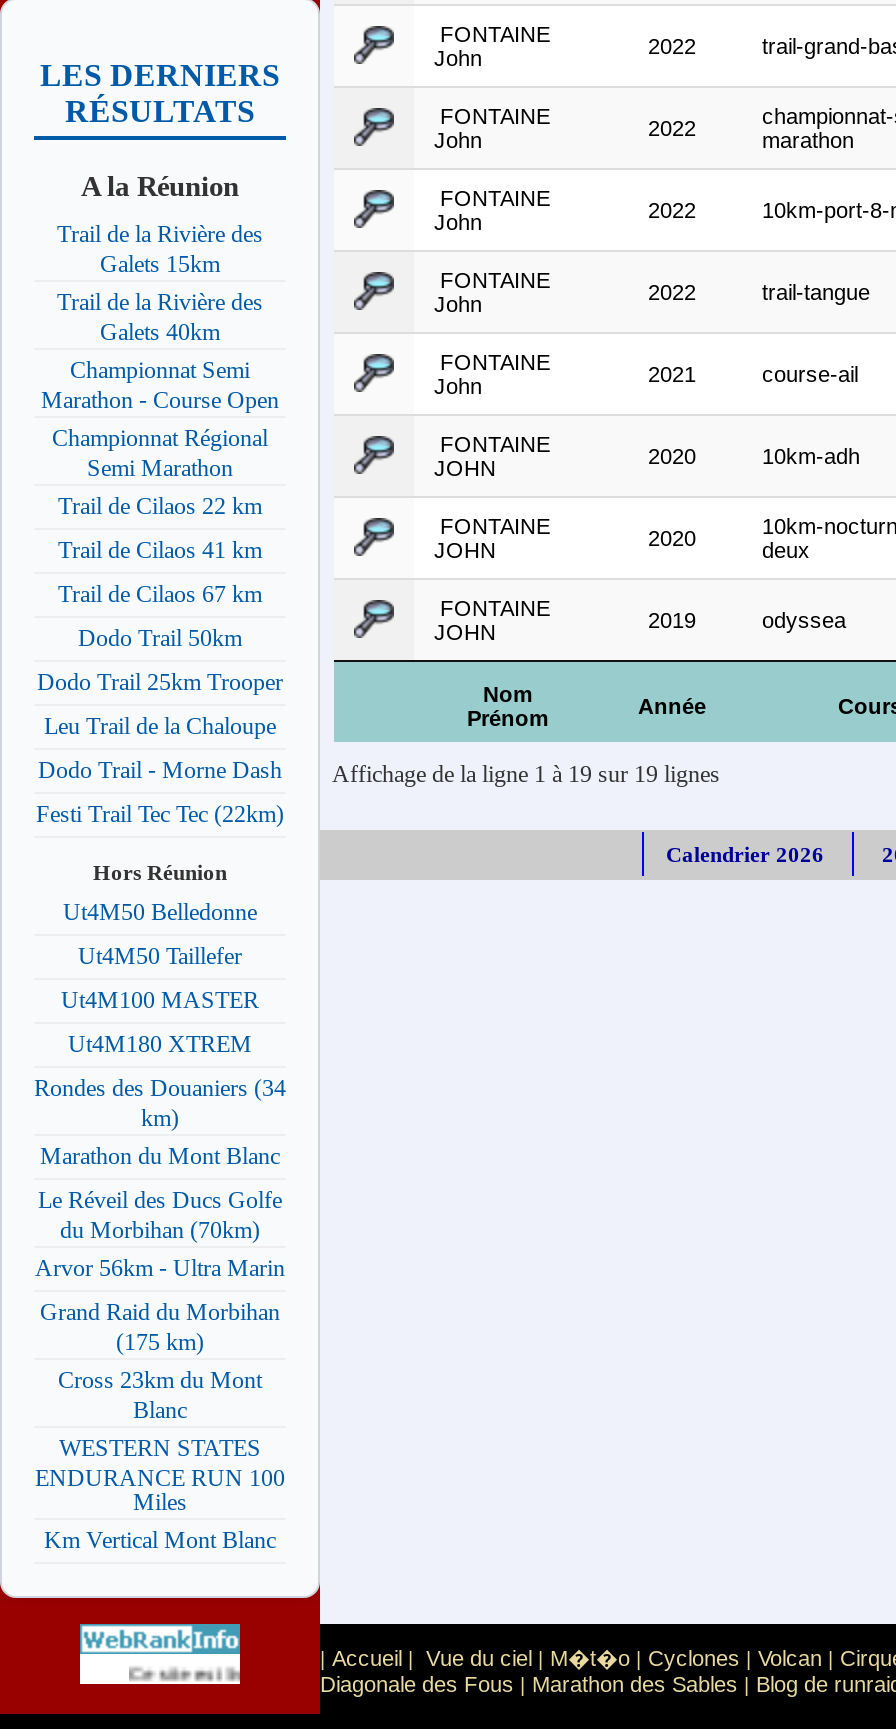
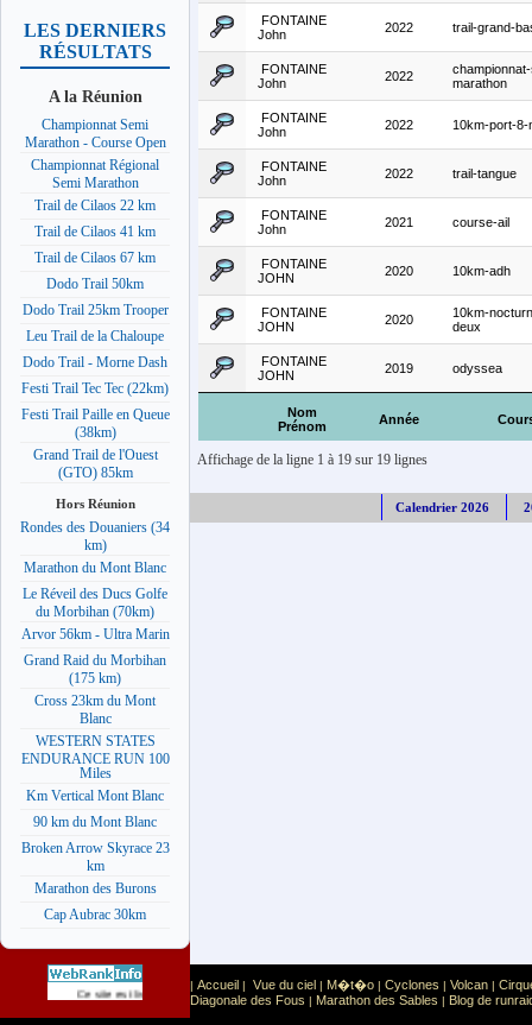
- Trail de la Rivière des
- Galets 15km
- Trail de la Rivière des
- Galets 40km

moved up: Championnat Semi | Marathon - Course Open | Championnat Régional | ... | Dodo Trail - Morne Dash | Festi Trail Tec Tec (22km)

+ Festi Trail Paille en Queue
+ (38km)
+ Grand Trail de l'Ouest
+ (GTO) 85km

- Ut4M50 Belledonne
- Ut4M50 Taillefer
- Ut4M100 MASTER
- Ut4M180 XTREM

moved up: Rondes des Douaniers (34 | km) | Marathon du Mont Blanc | ... | Miles | Km Vertical Mont Blanc

+ 90 km du Mont Blanc
+ Broken Arrow Skyrace 23
+ km
+ Marathon des Burons
+ Cap Aubrac 30km
